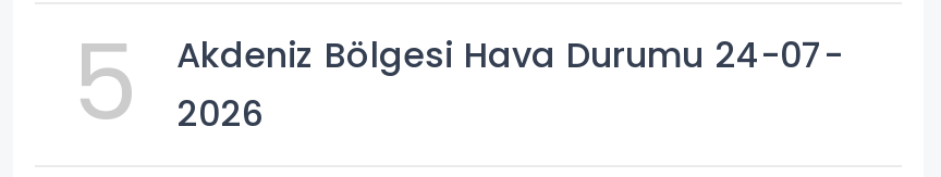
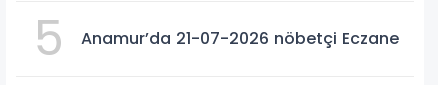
- Akdeniz Bölgesi Hava Durumu 24-07-
- 2026
+ Anamur’da 21-07-2026 nöbetçi Eczane
